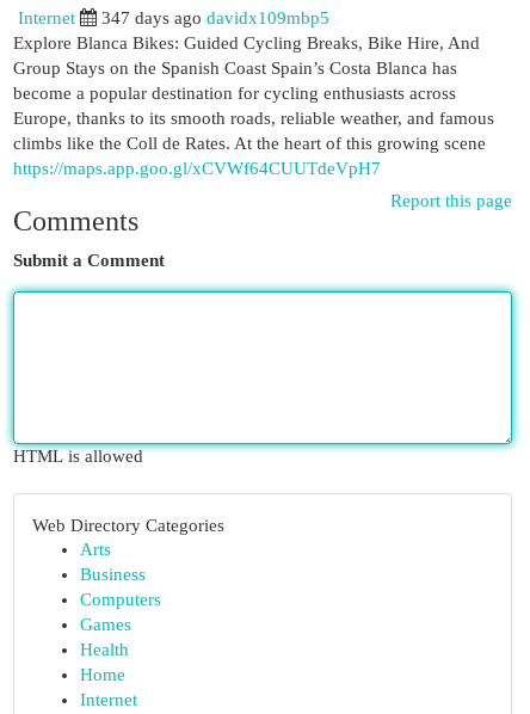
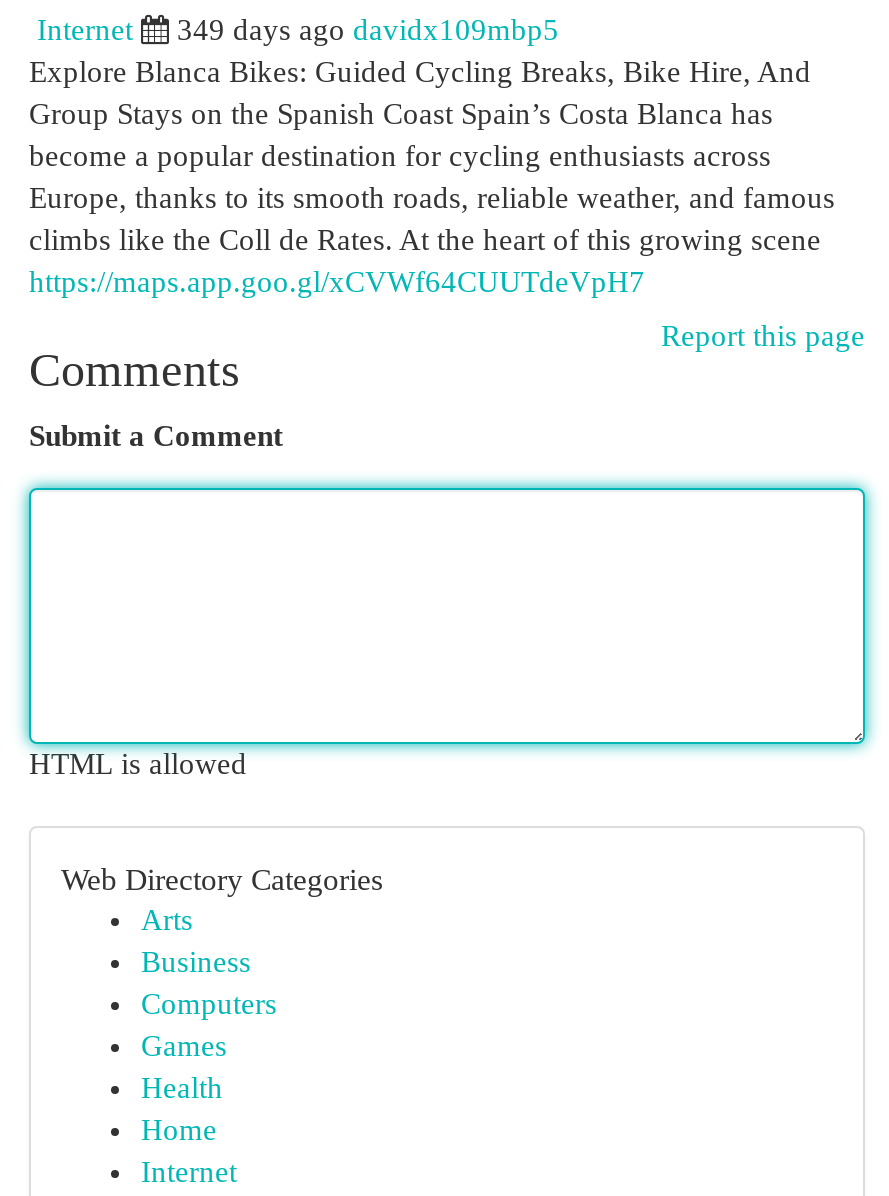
- 347 days ago davidx109mbp5
+ 349 days ago davidx109mbp5
